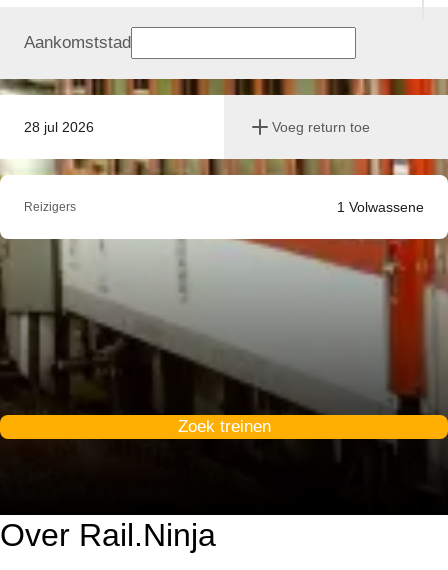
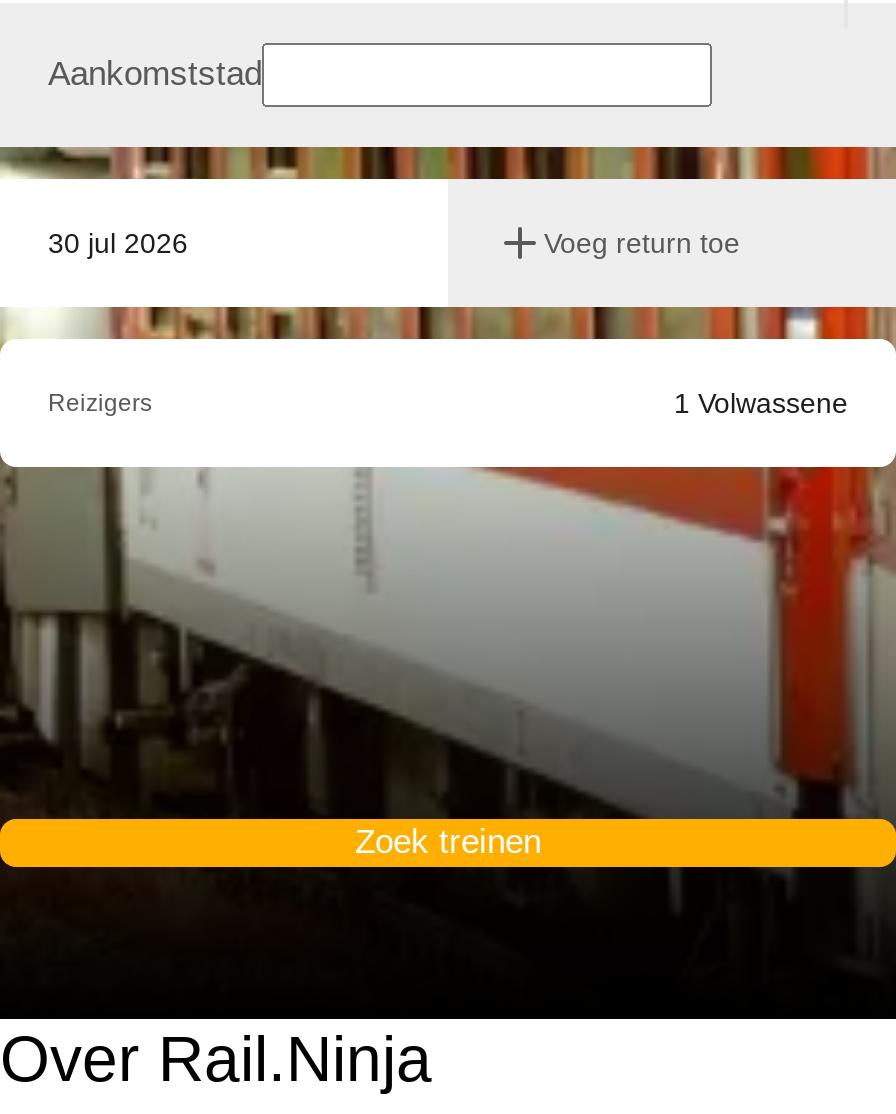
- 28 jul 2026
+ 30 jul 2026
